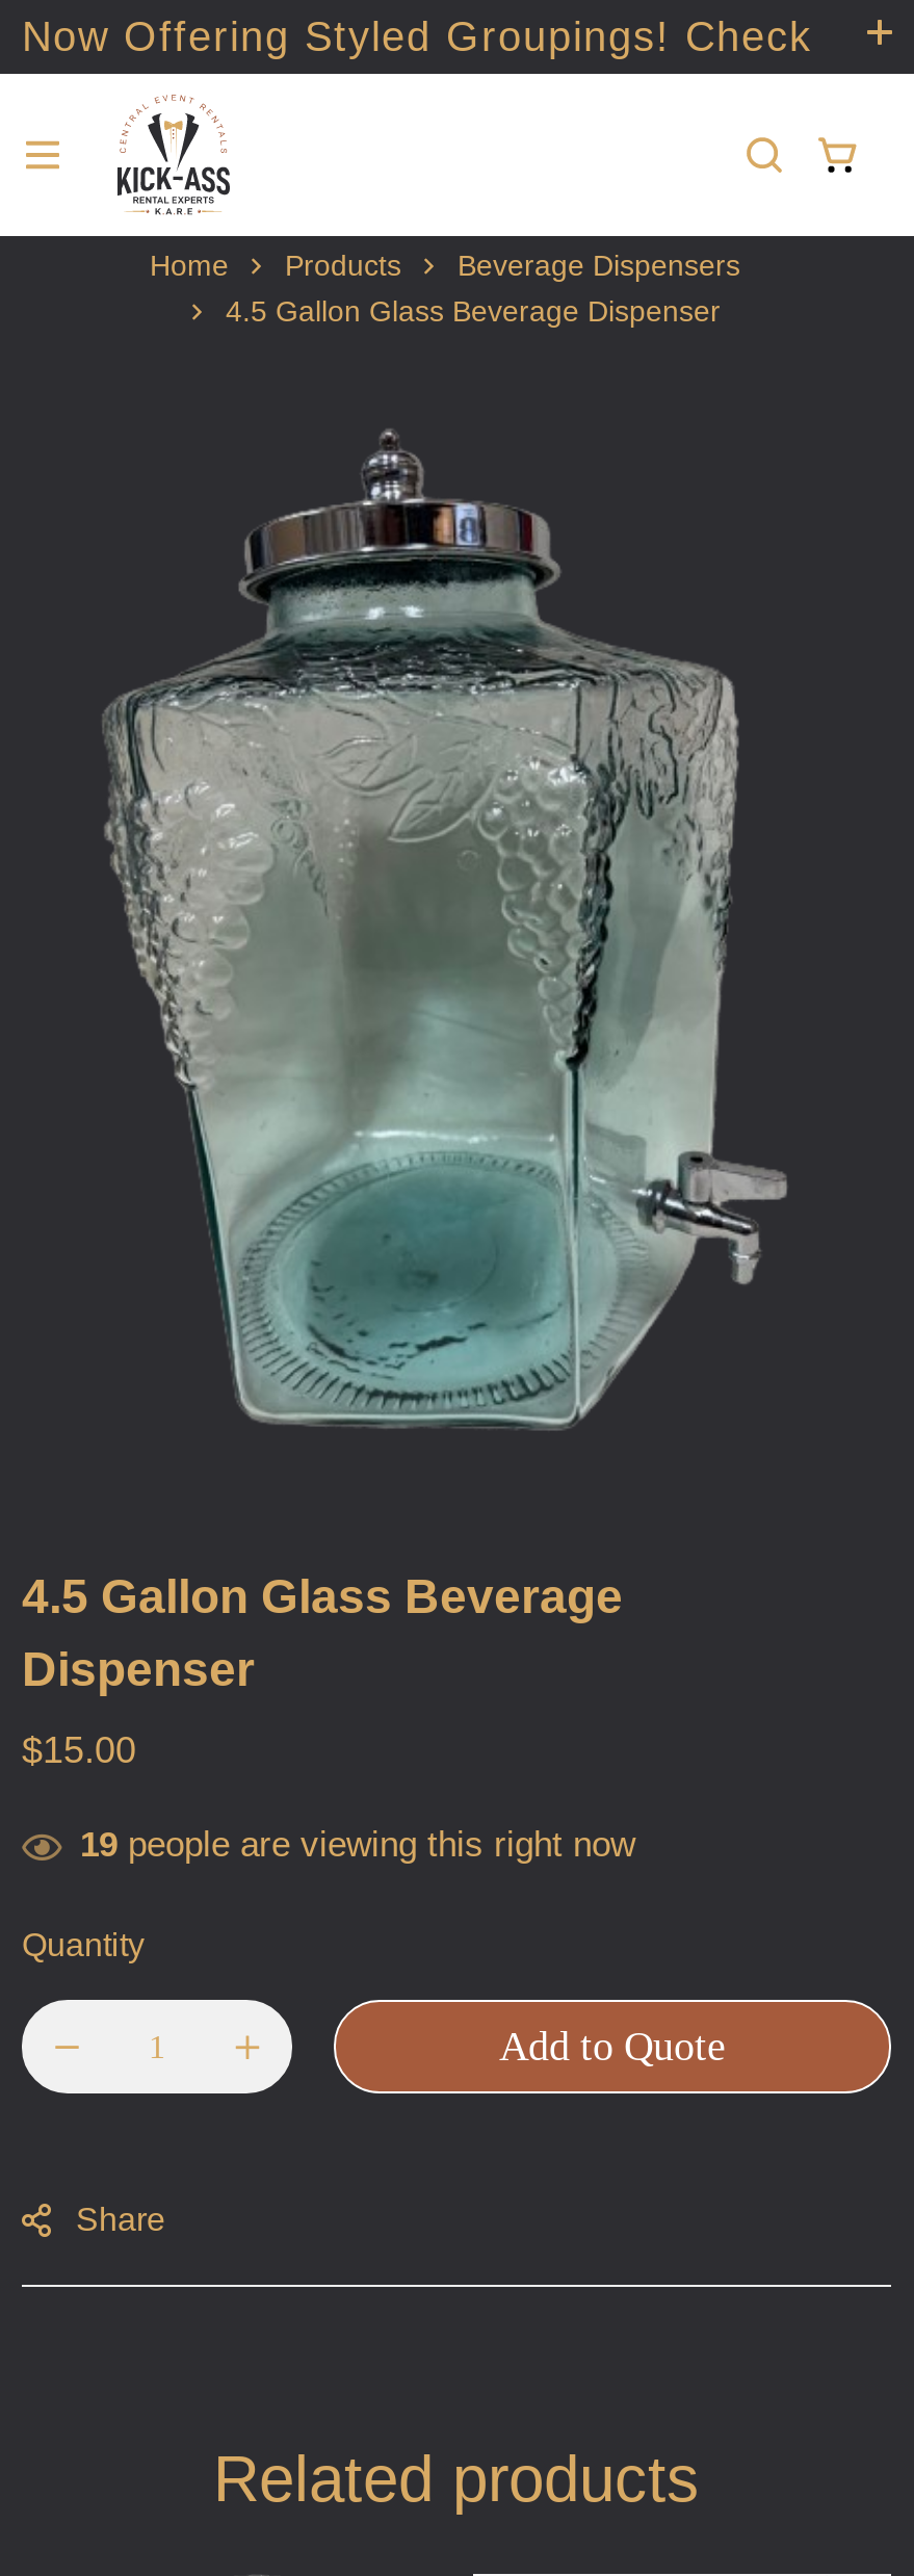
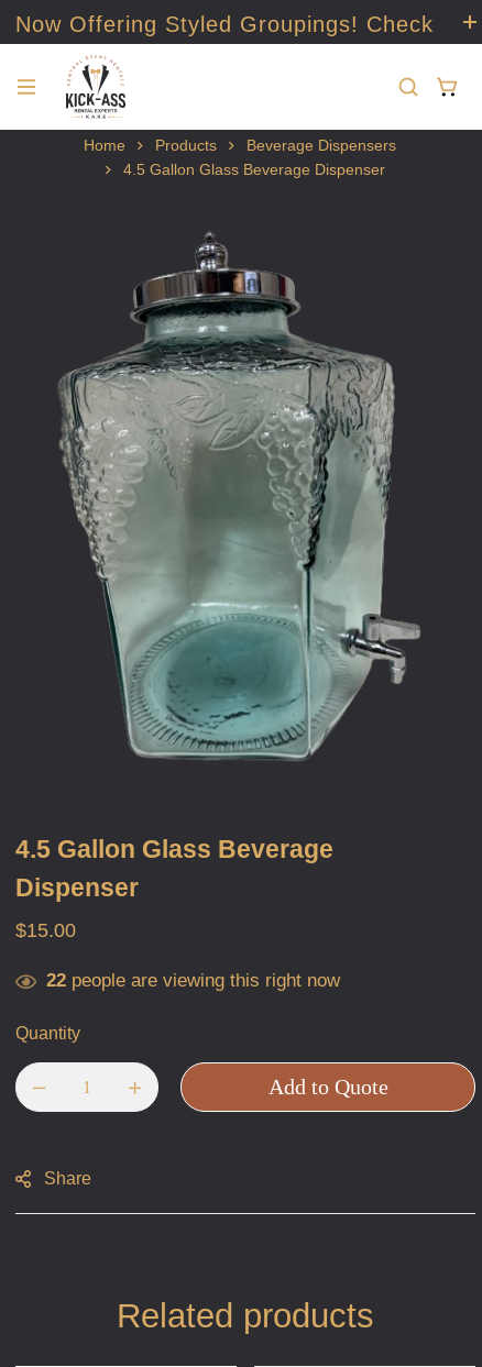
- 19 people are viewing this right now
+ 22 people are viewing this right now
